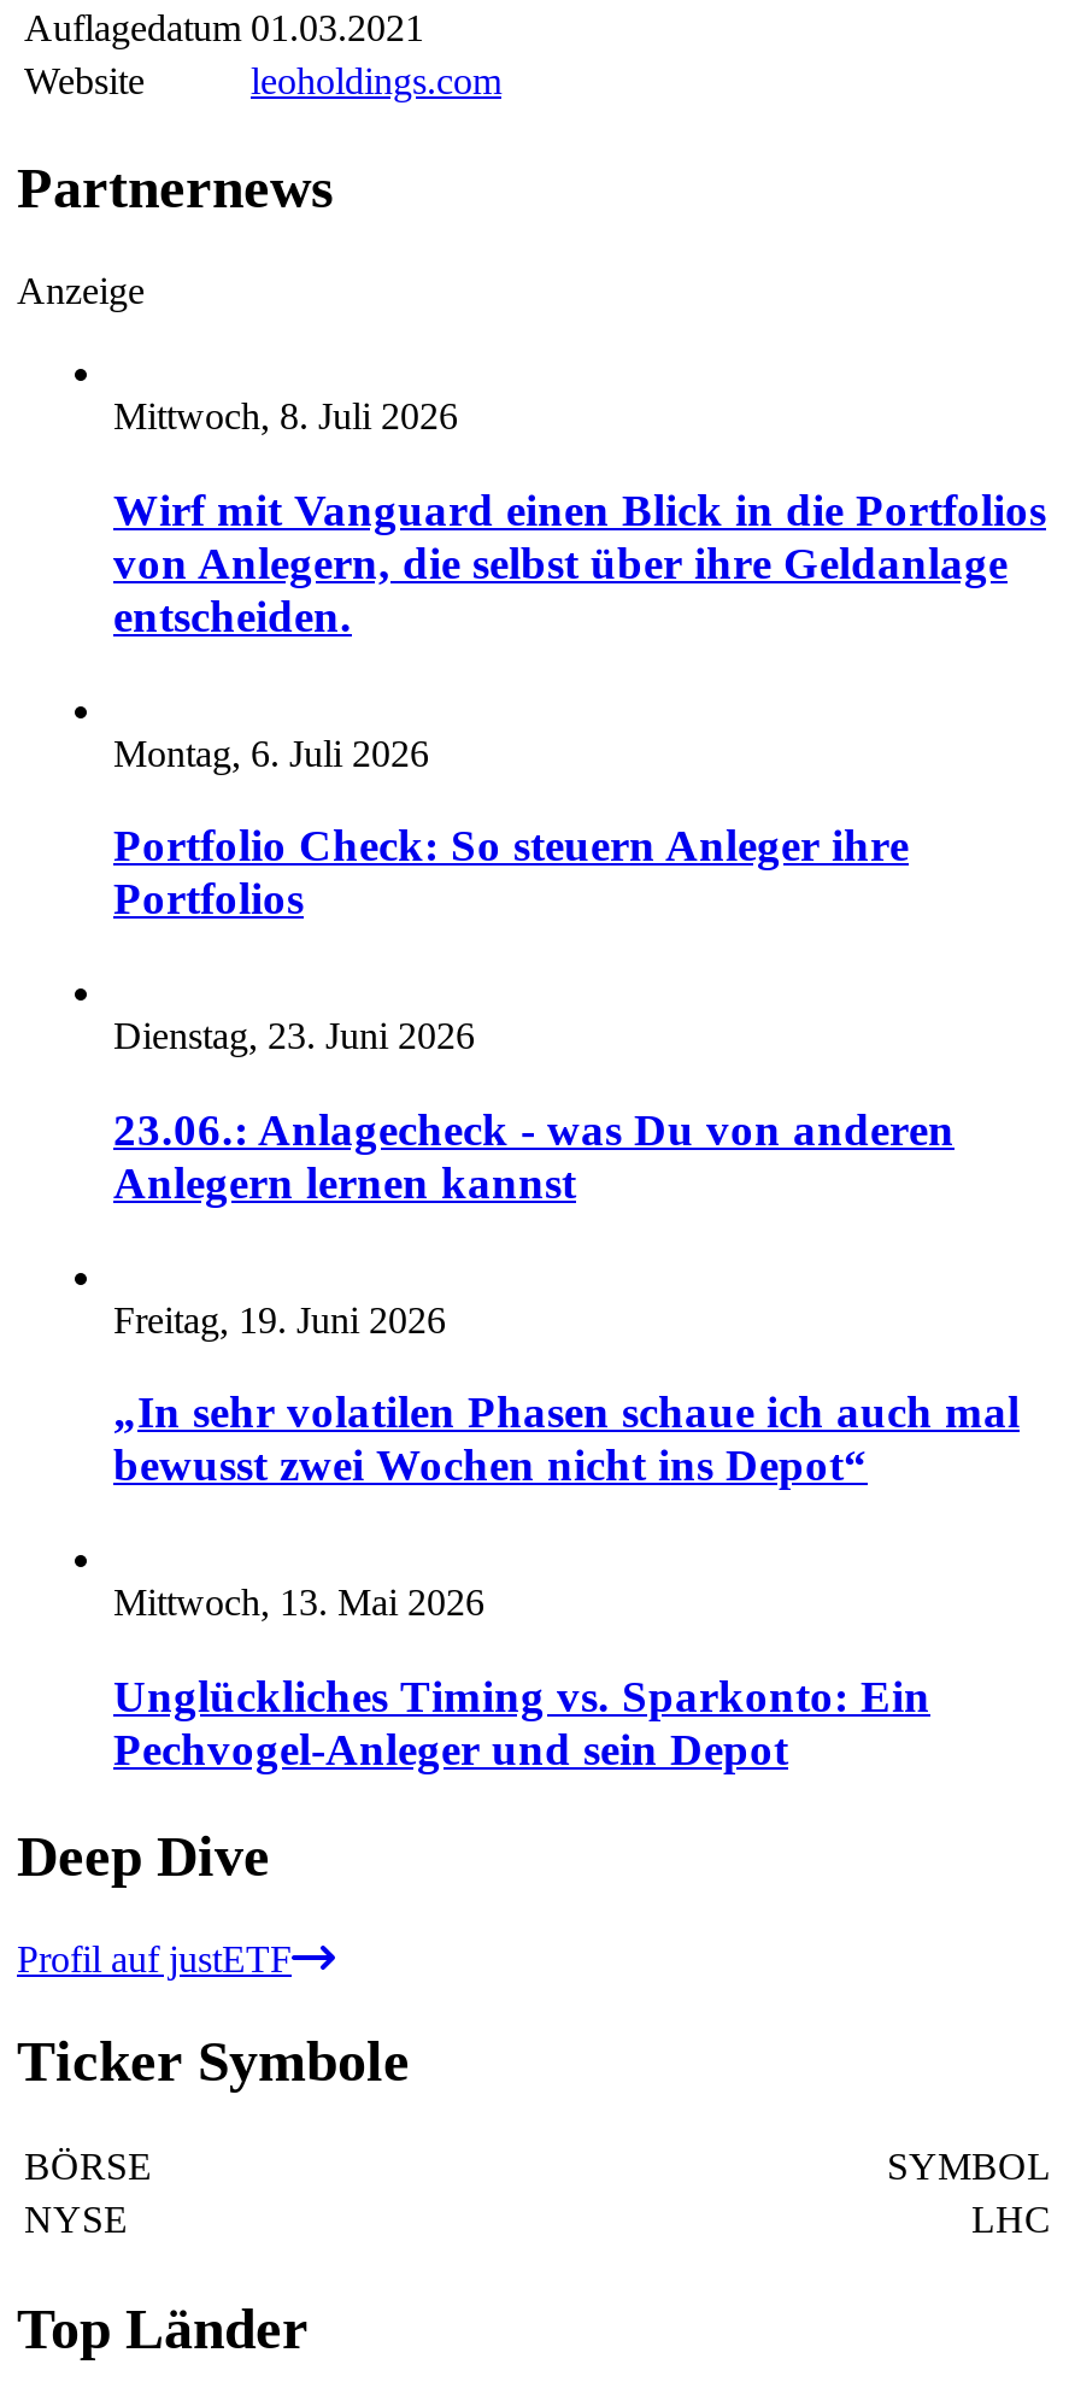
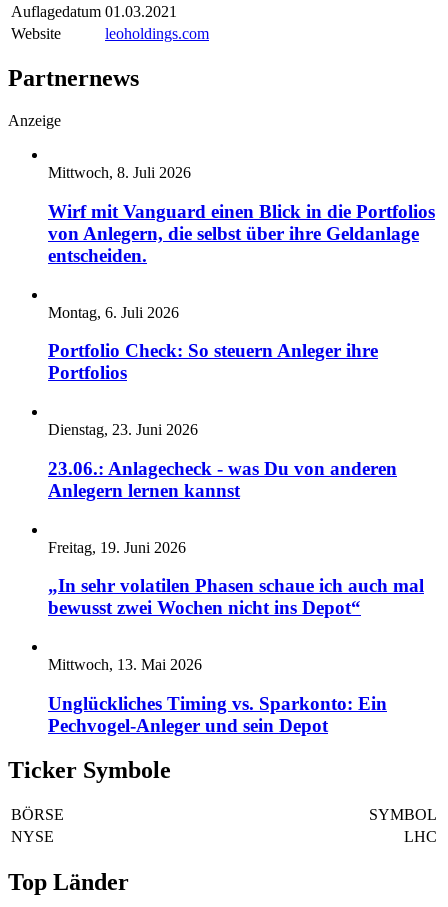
- Deep Dive
- Profil auf justETF
